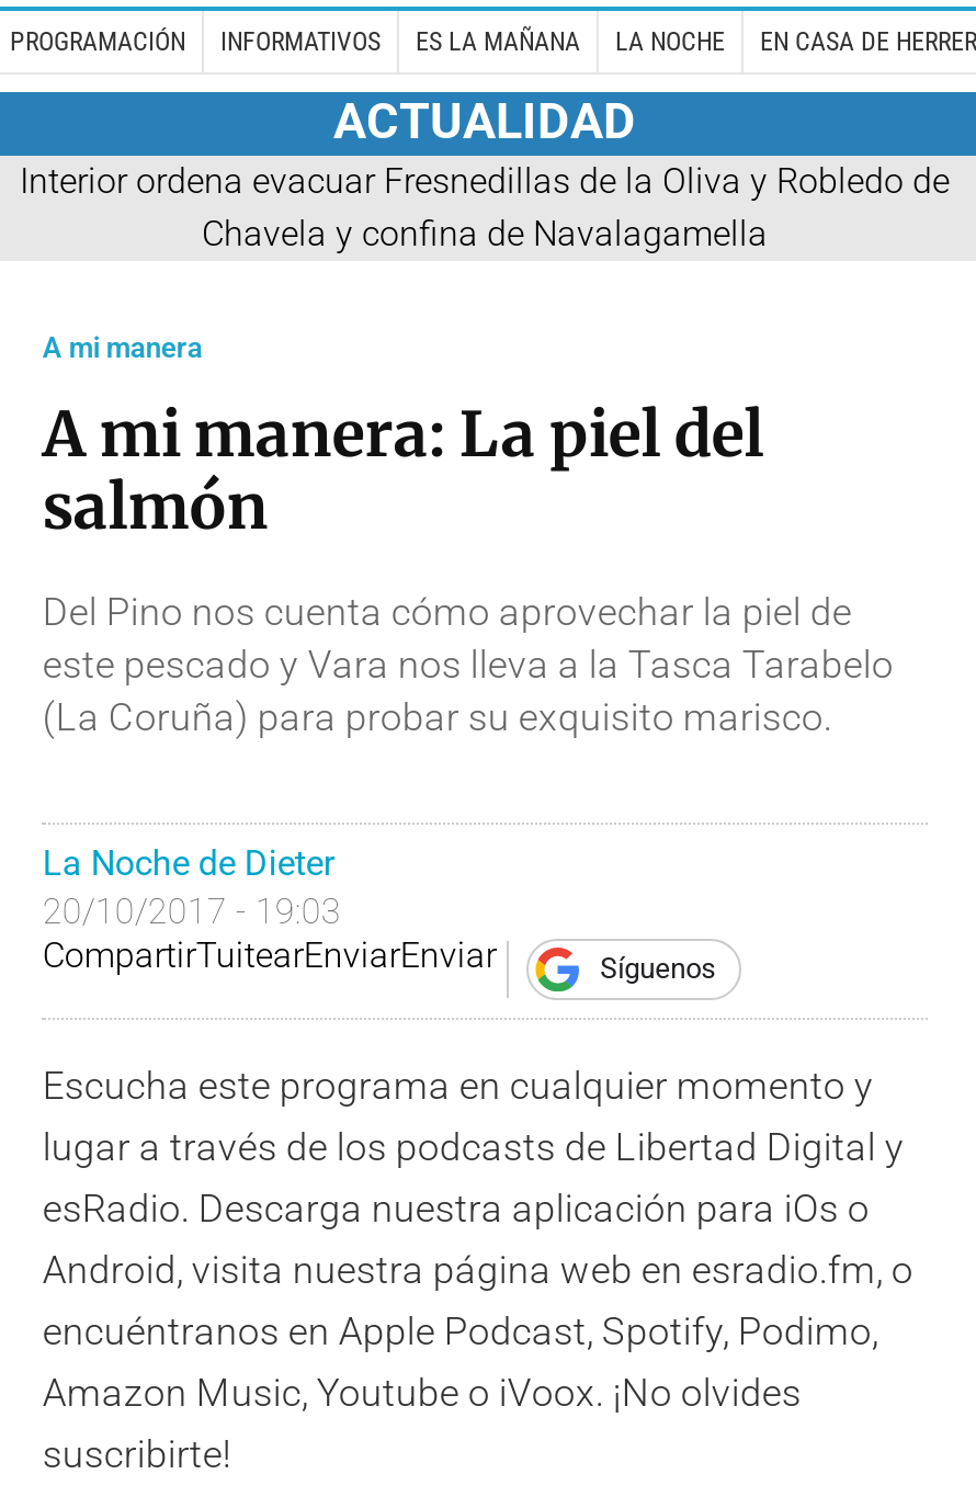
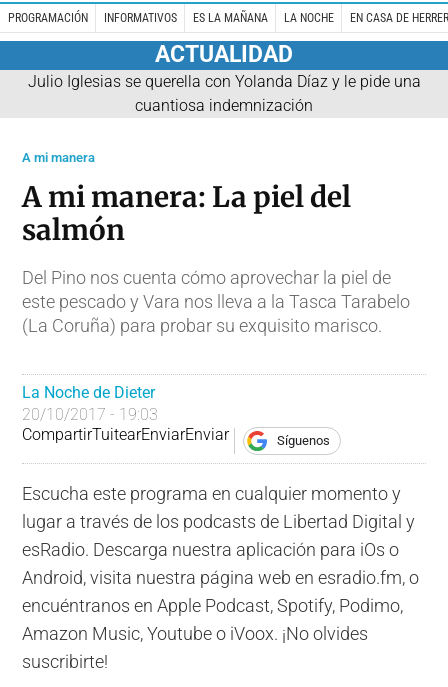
- Interior ordena evacuar Fresnedillas de la Oliva y Robledo de
- Chavela y confina de Navalagamella
+ Julio Iglesias se querella con Yolanda Díaz y le pide una
+ cuantiosa indemnización
